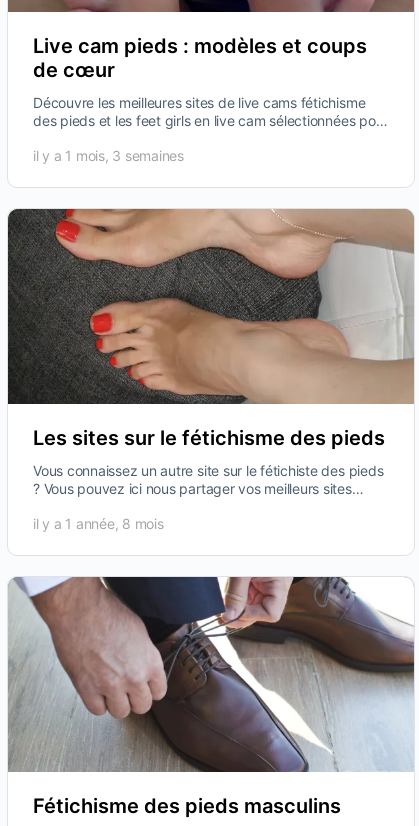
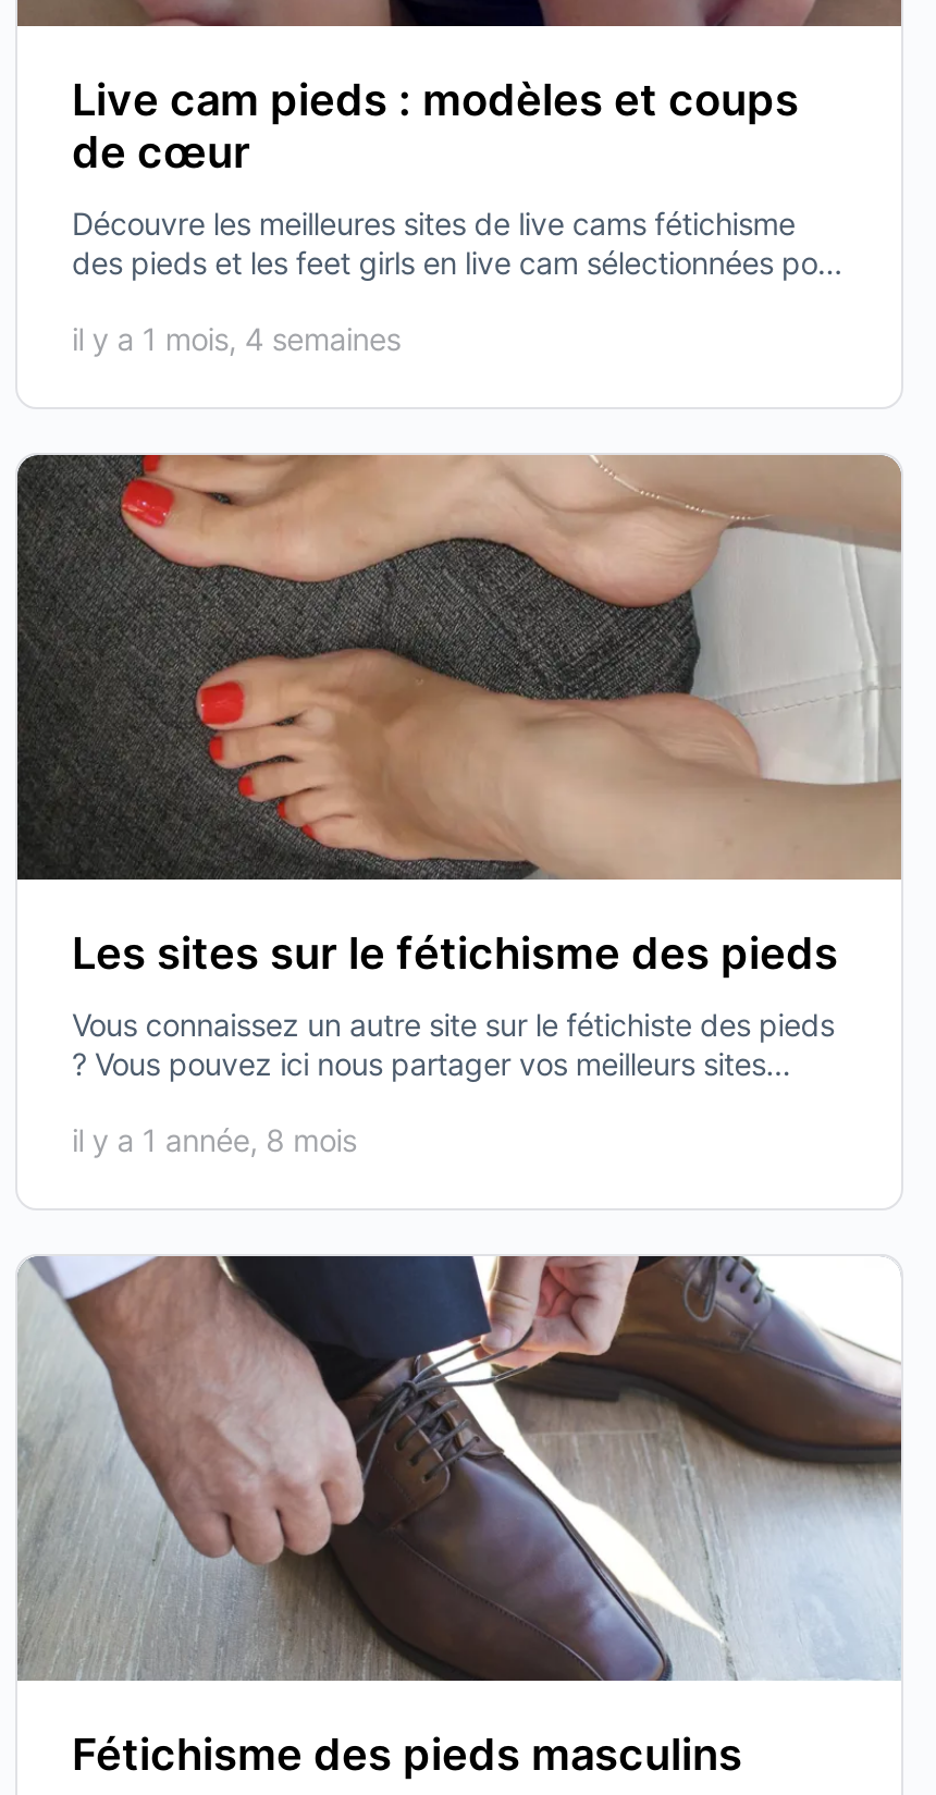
- il y a 1 mois, 3 semaines
+ il y a 1 mois, 4 semaines
